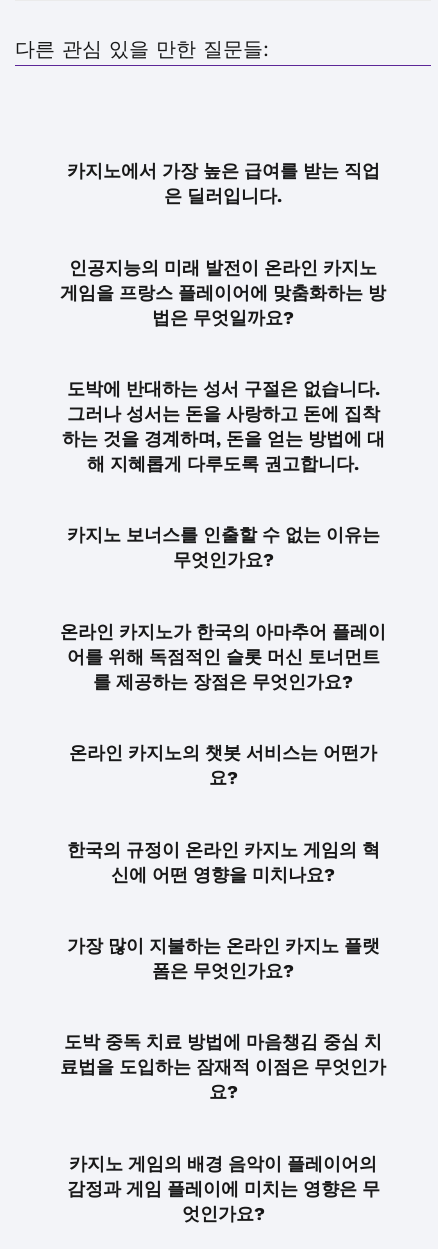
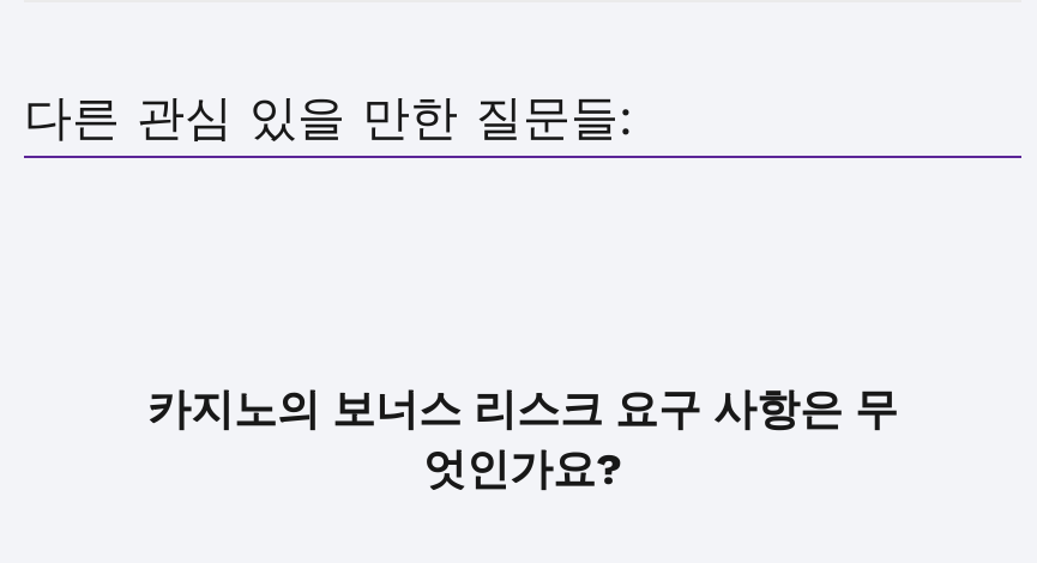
- 카지노에서 가장 높은 급여를 받는 직업
- 은 딜러입니다.
- 인공지능의 미래 발전이 온라인 카지노
- 게임을 프랑스 플레이어에 맞춤화하는 방
- 법은 무엇일까요?
- 도박에 반대하는 성서 구절은 없습니다.
- 그러나 성서는 돈을 사랑하고 돈에 집착
- 하는 것을 경계하며, 돈을 얻는 방법에 대
- 해 지혜롭게 다루도록 권고합니다.
- 카지노 보너스를 인출할 수 없는 이유는
- 무엇인가요?
- 온라인 카지노가 한국의 아마추어 플레이
- 어를 위해 독점적인 슬롯 머신 토너먼트
- 를 제공하는 장점은 무엇인가요?
- 온라인 카지노의 챗봇 서비스는 어떤가
- 요?
- 한국의 규정이 온라인 카지노 게임의 혁
- 신에 어떤 영향을 미치나요?
- 가장 많이 지불하는 온라인 카지노 플랫
- 폼은 무엇인가요?
- 도박 중독 치료 방법에 마음챙김 중심 치
- 료법을 도입하는 잠재적 이점은 무엇인가
- 요?
- 카지노 게임의 배경 음악이 플레이어의
- 감정과 게임 플레이에 미치는 영향은 무
+ 카지노의 보너스 리스크 요구 사항은 무
